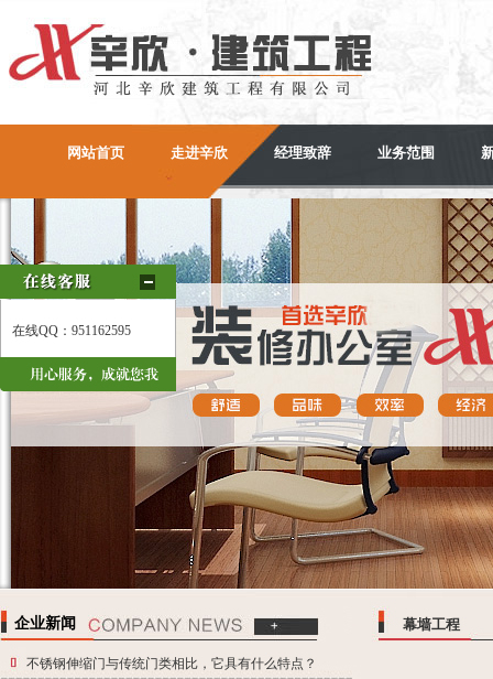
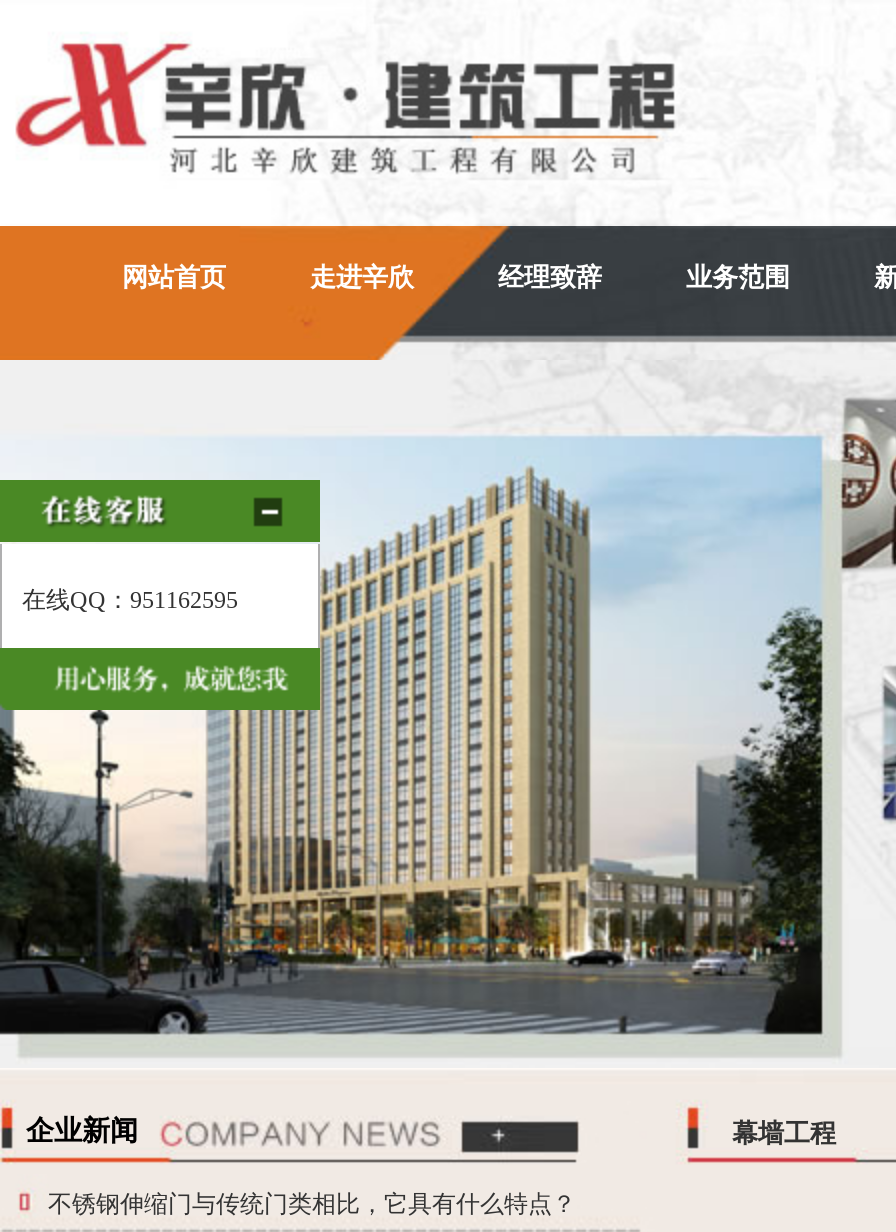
- [image]
+ [image]
